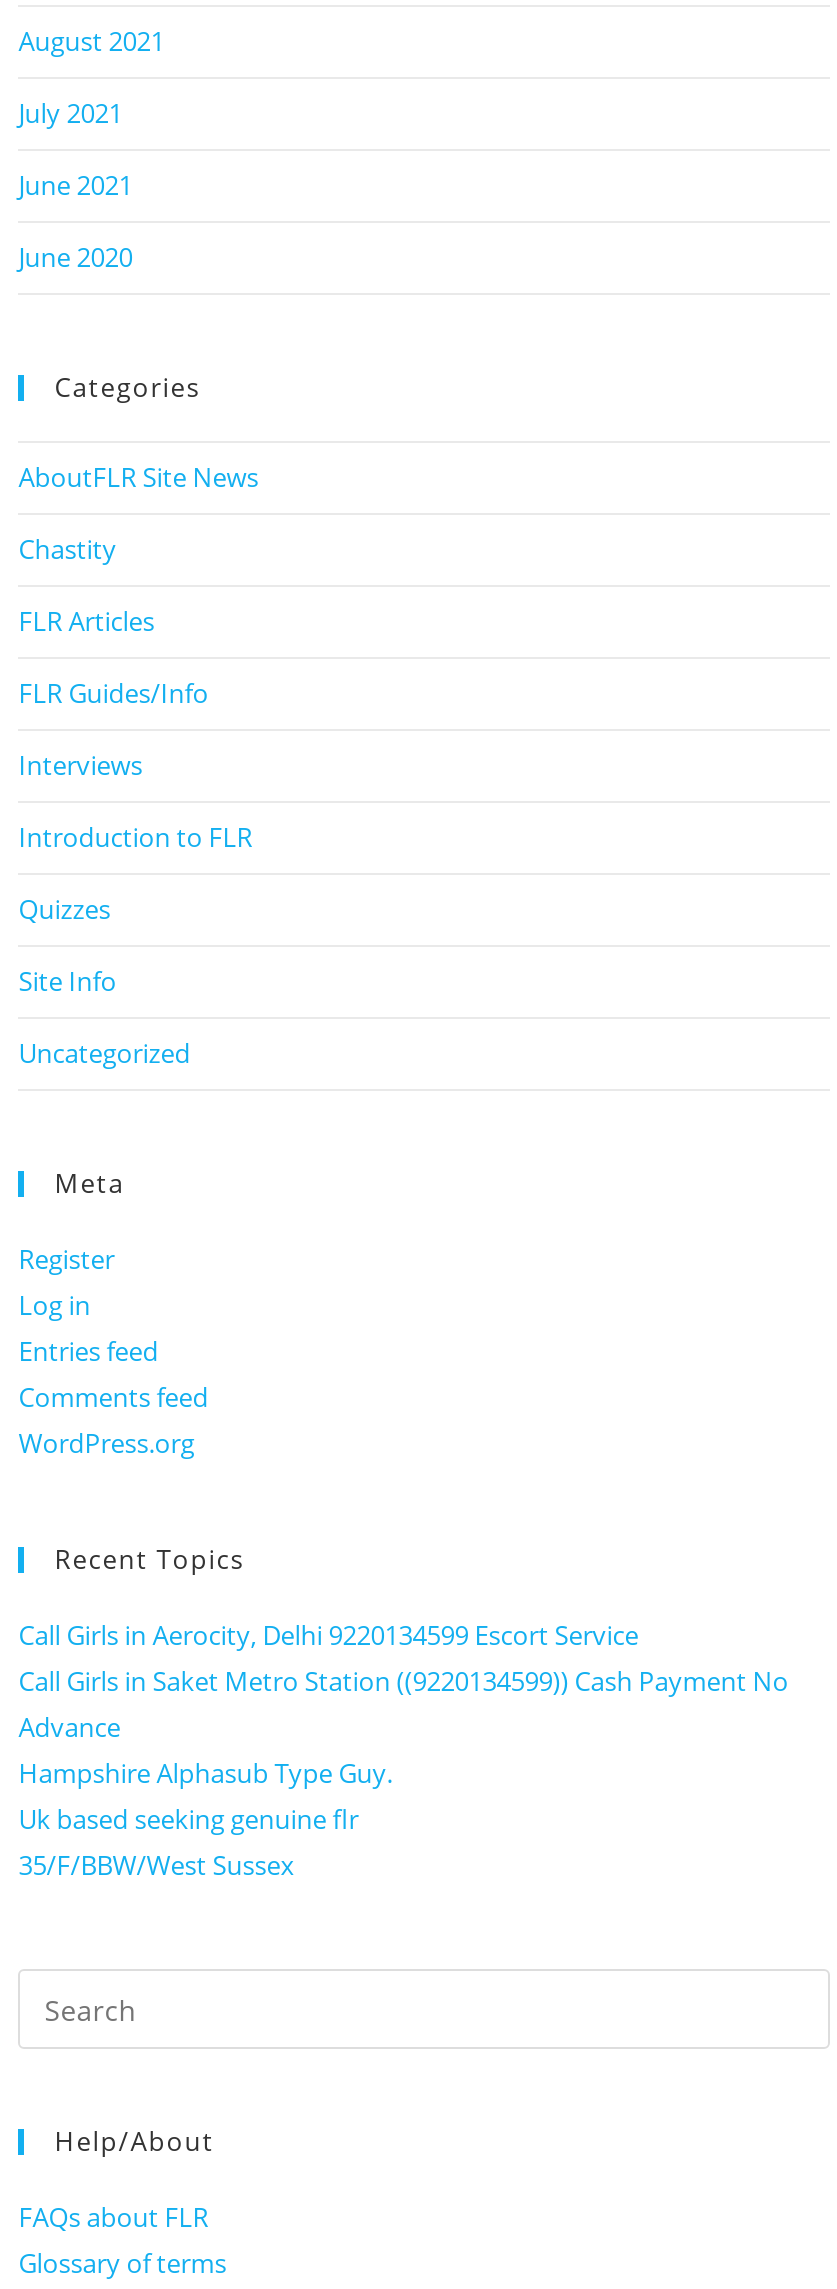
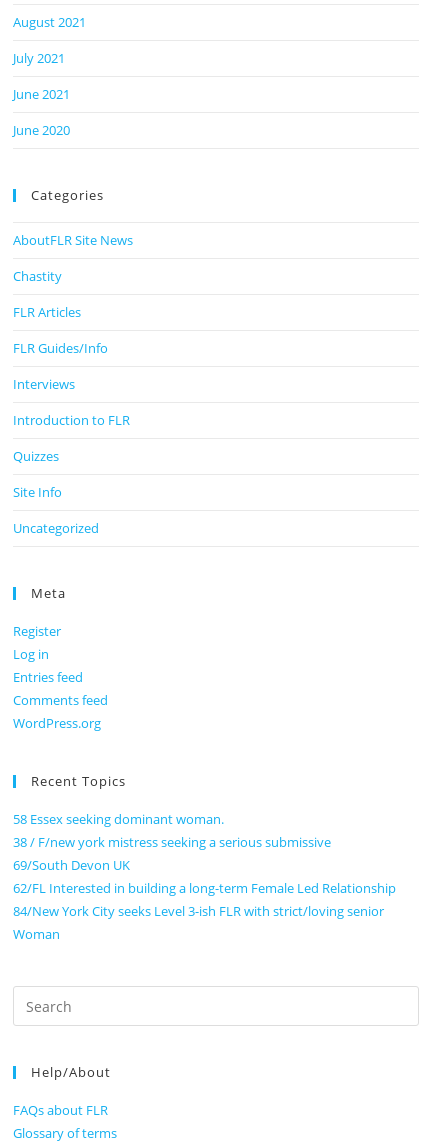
- Call Girls in Aerocity, Delhi 9220134599 Escort Service
- Call Girls in Saket Metro Station ((9220134599)) Cash Payment No
- Advance
- Hampshire Alphasub Type Guy.
- Uk based seeking genuine flr
- 35/F/BBW/West Sussex
+ 58 Essex seeking dominant woman.
+ 38 / F/new york mistress seeking a serious submissive
+ 69/South Devon UK
+ 62/FL Interested in building a long-term Female Led Relationship
+ 84/New York City seeks Level 3-ish FLR with strict/loving senior
+ Woman
